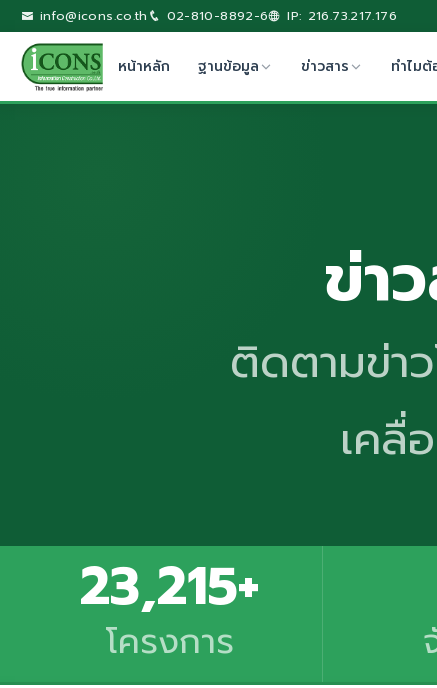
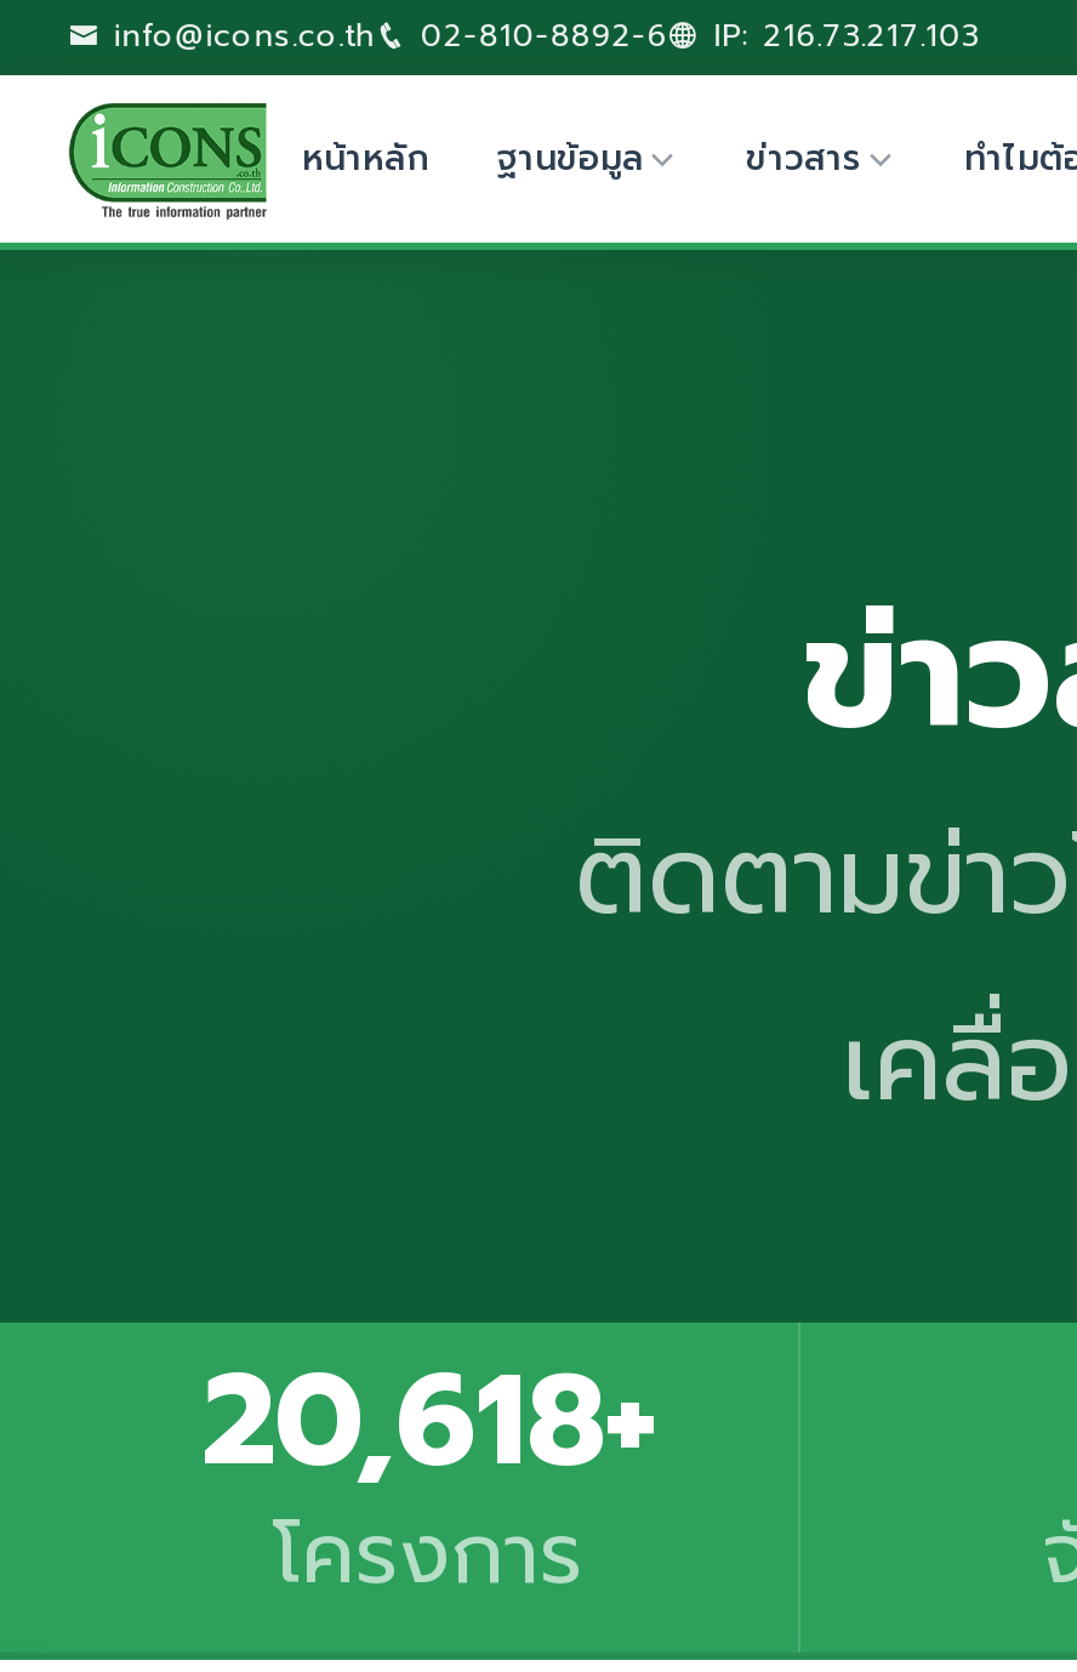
- info@icons.co.th 02-810-8892-6 IP: 216.73.217.176
+ info@icons.co.th 02-810-8892-6 IP: 216.73.217.103

- 23,215+
+ 20,618+
